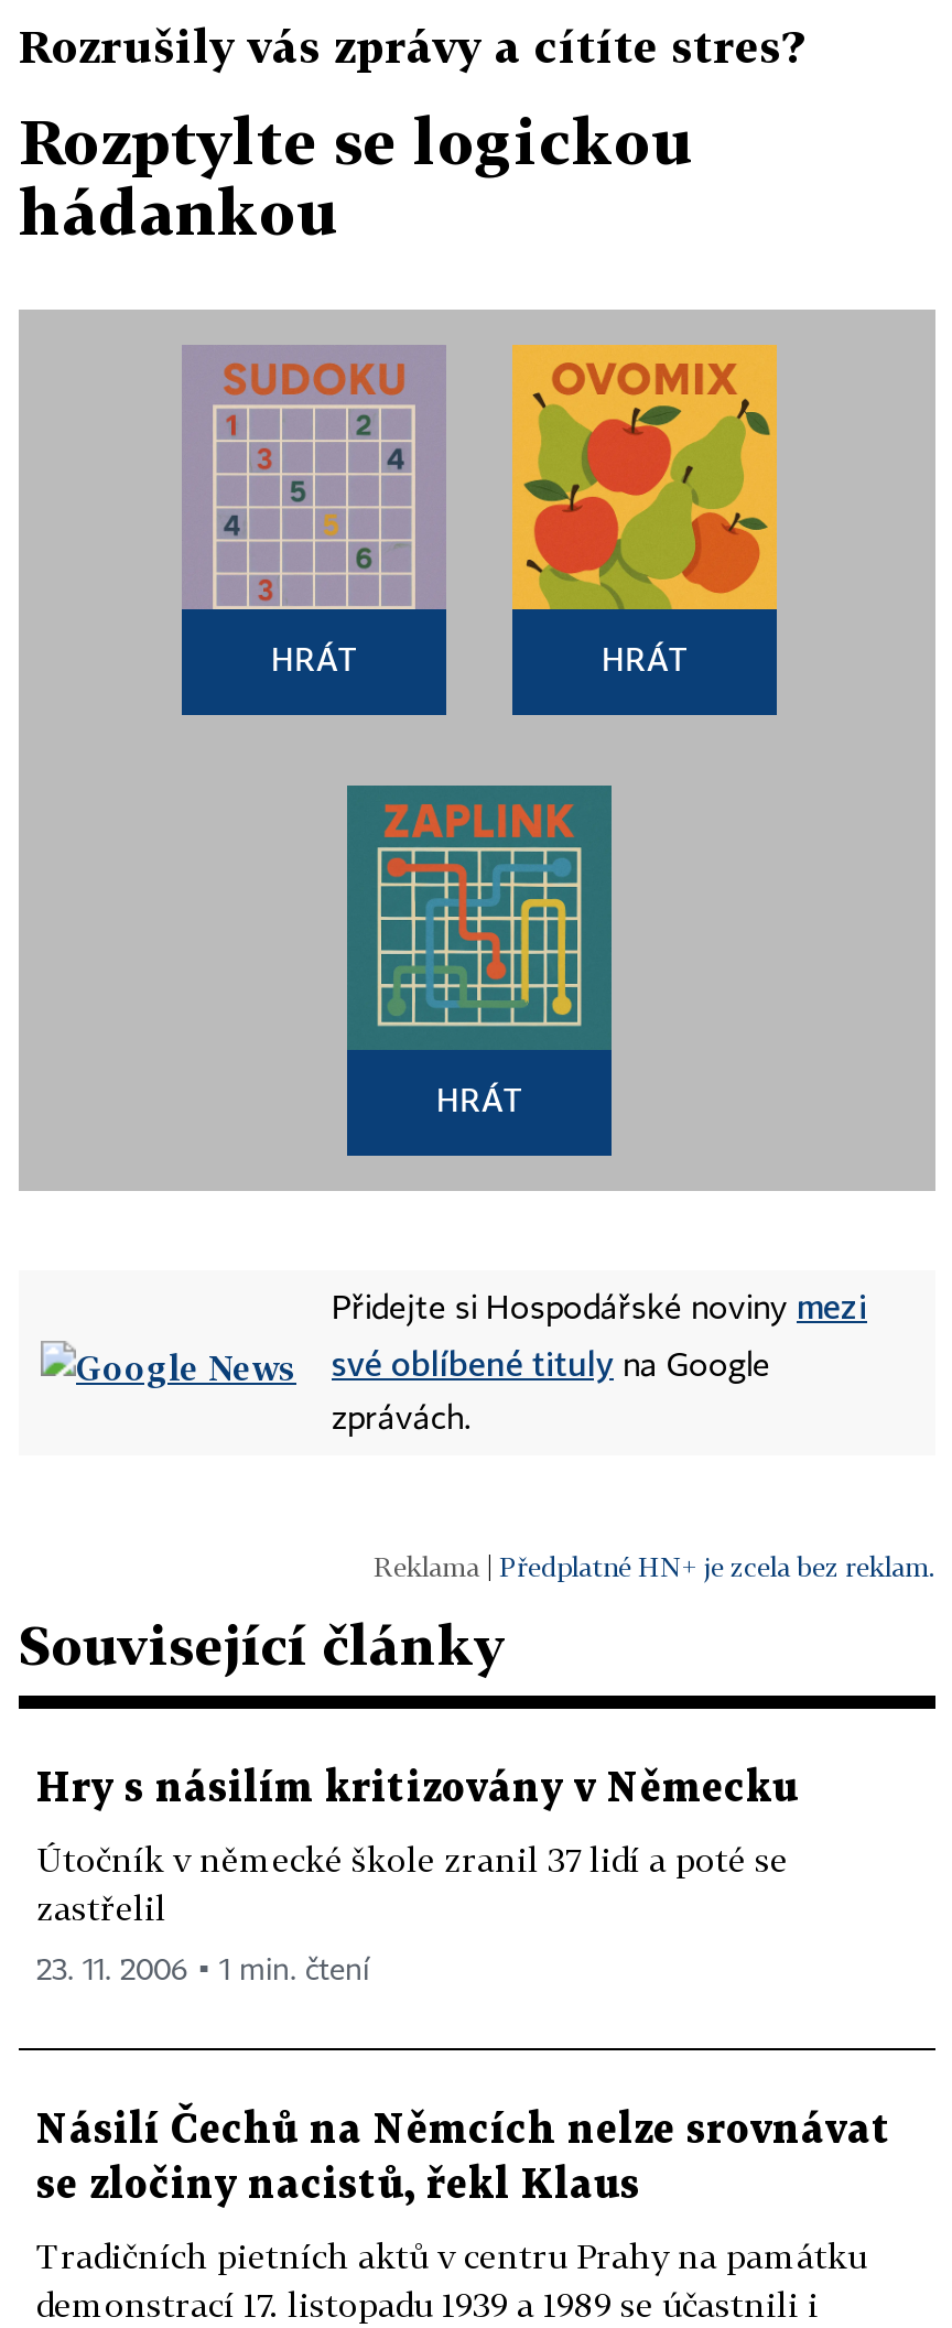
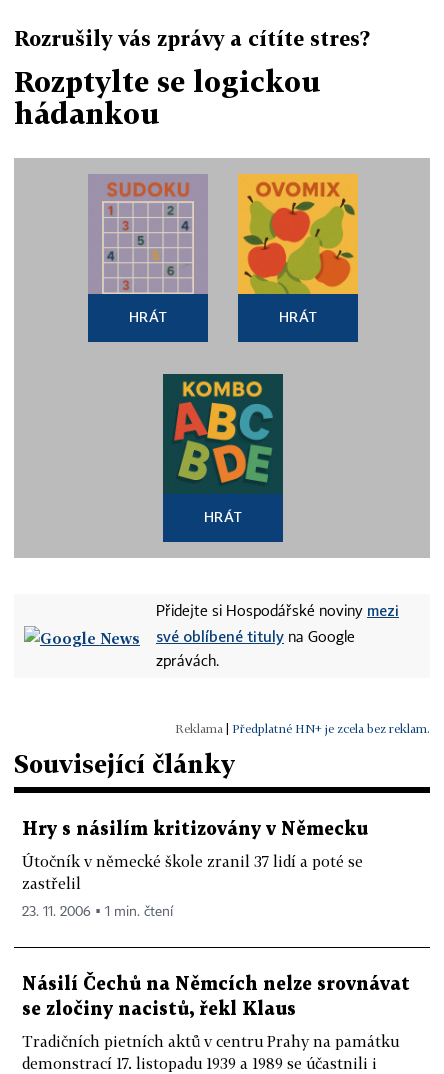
- [image]
+ [image]
